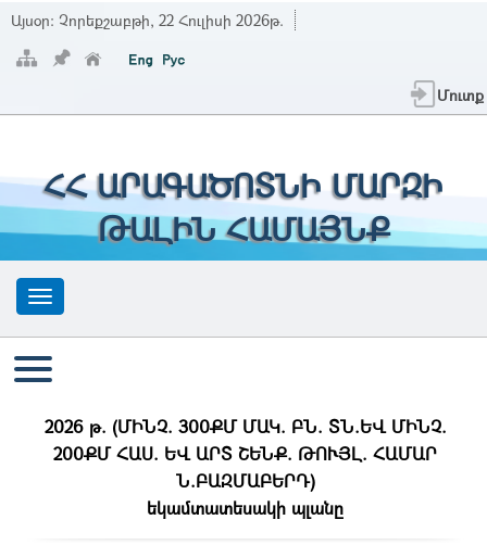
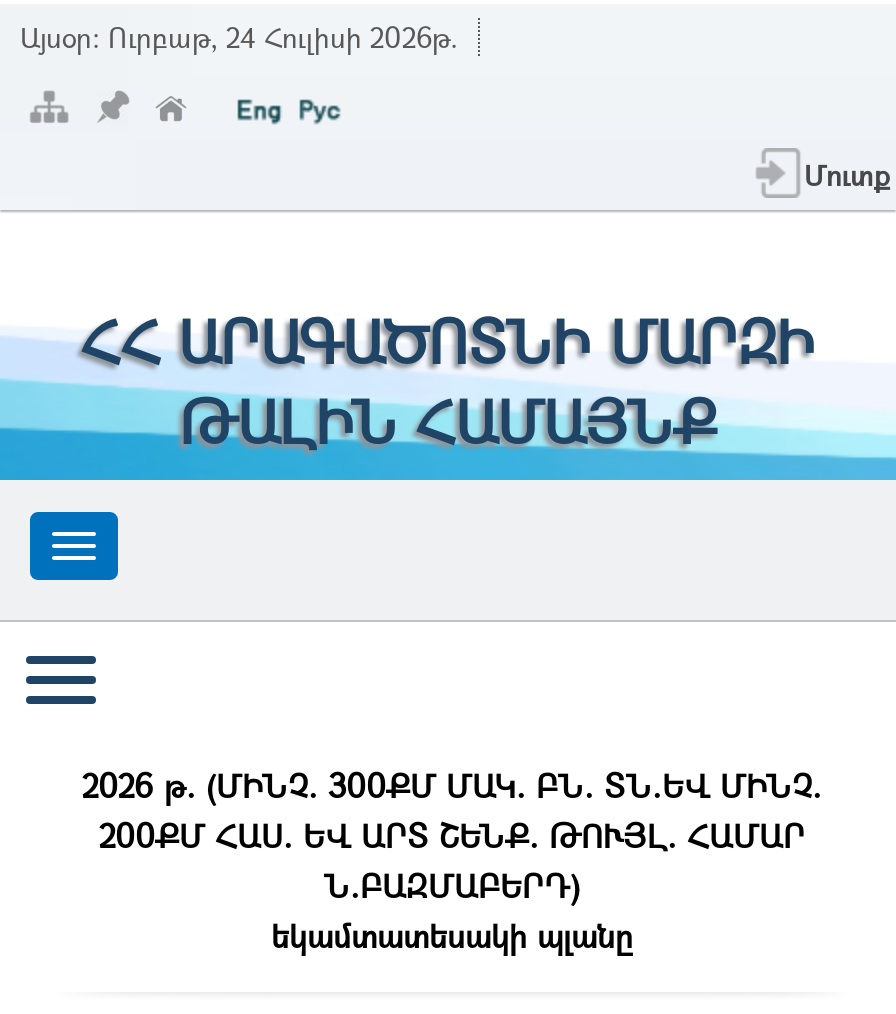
- Այսօր: Չորեքշաբթի, 22 Հուլիսի 2026թ.
+ Այսօր: Ուրբաթ, 24 Հուլիսի 2026թ.
